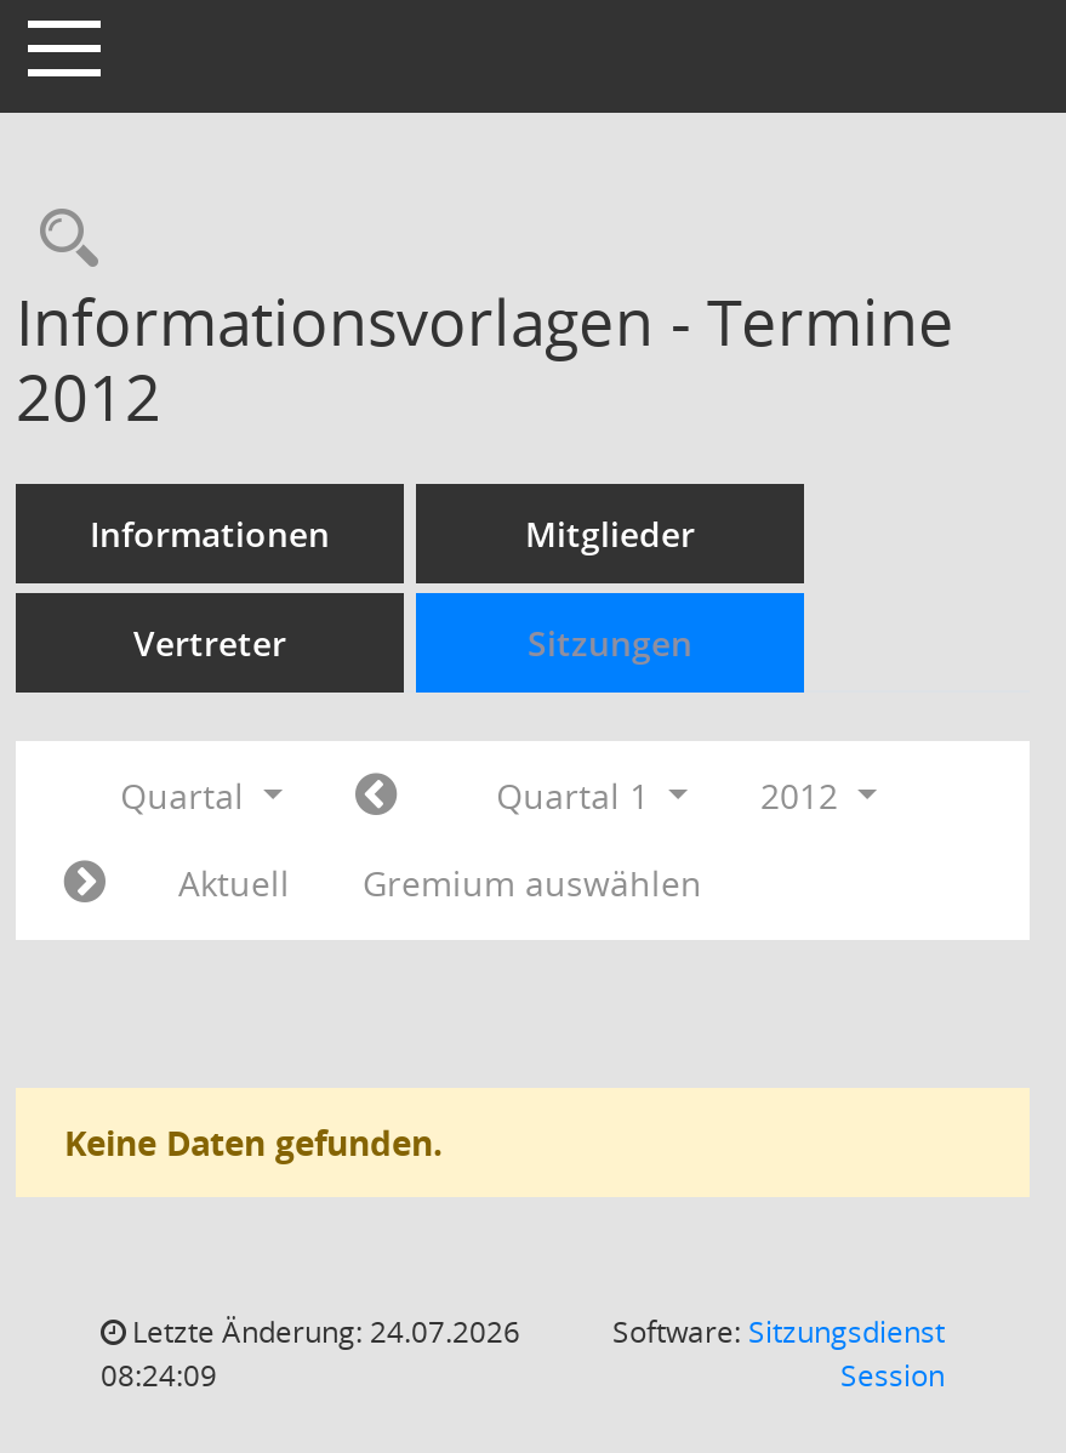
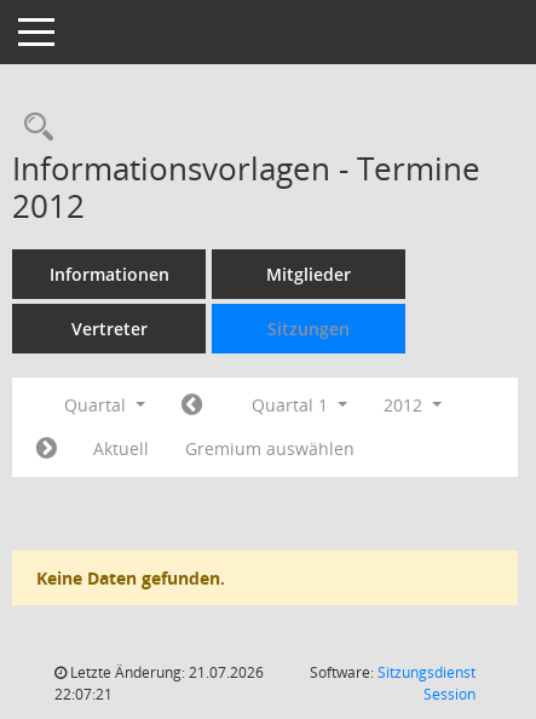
- Letzte Änderung: 24.07.2026
+ Letzte Änderung: 21.07.2026

- 08:24:09
+ 22:07:21
